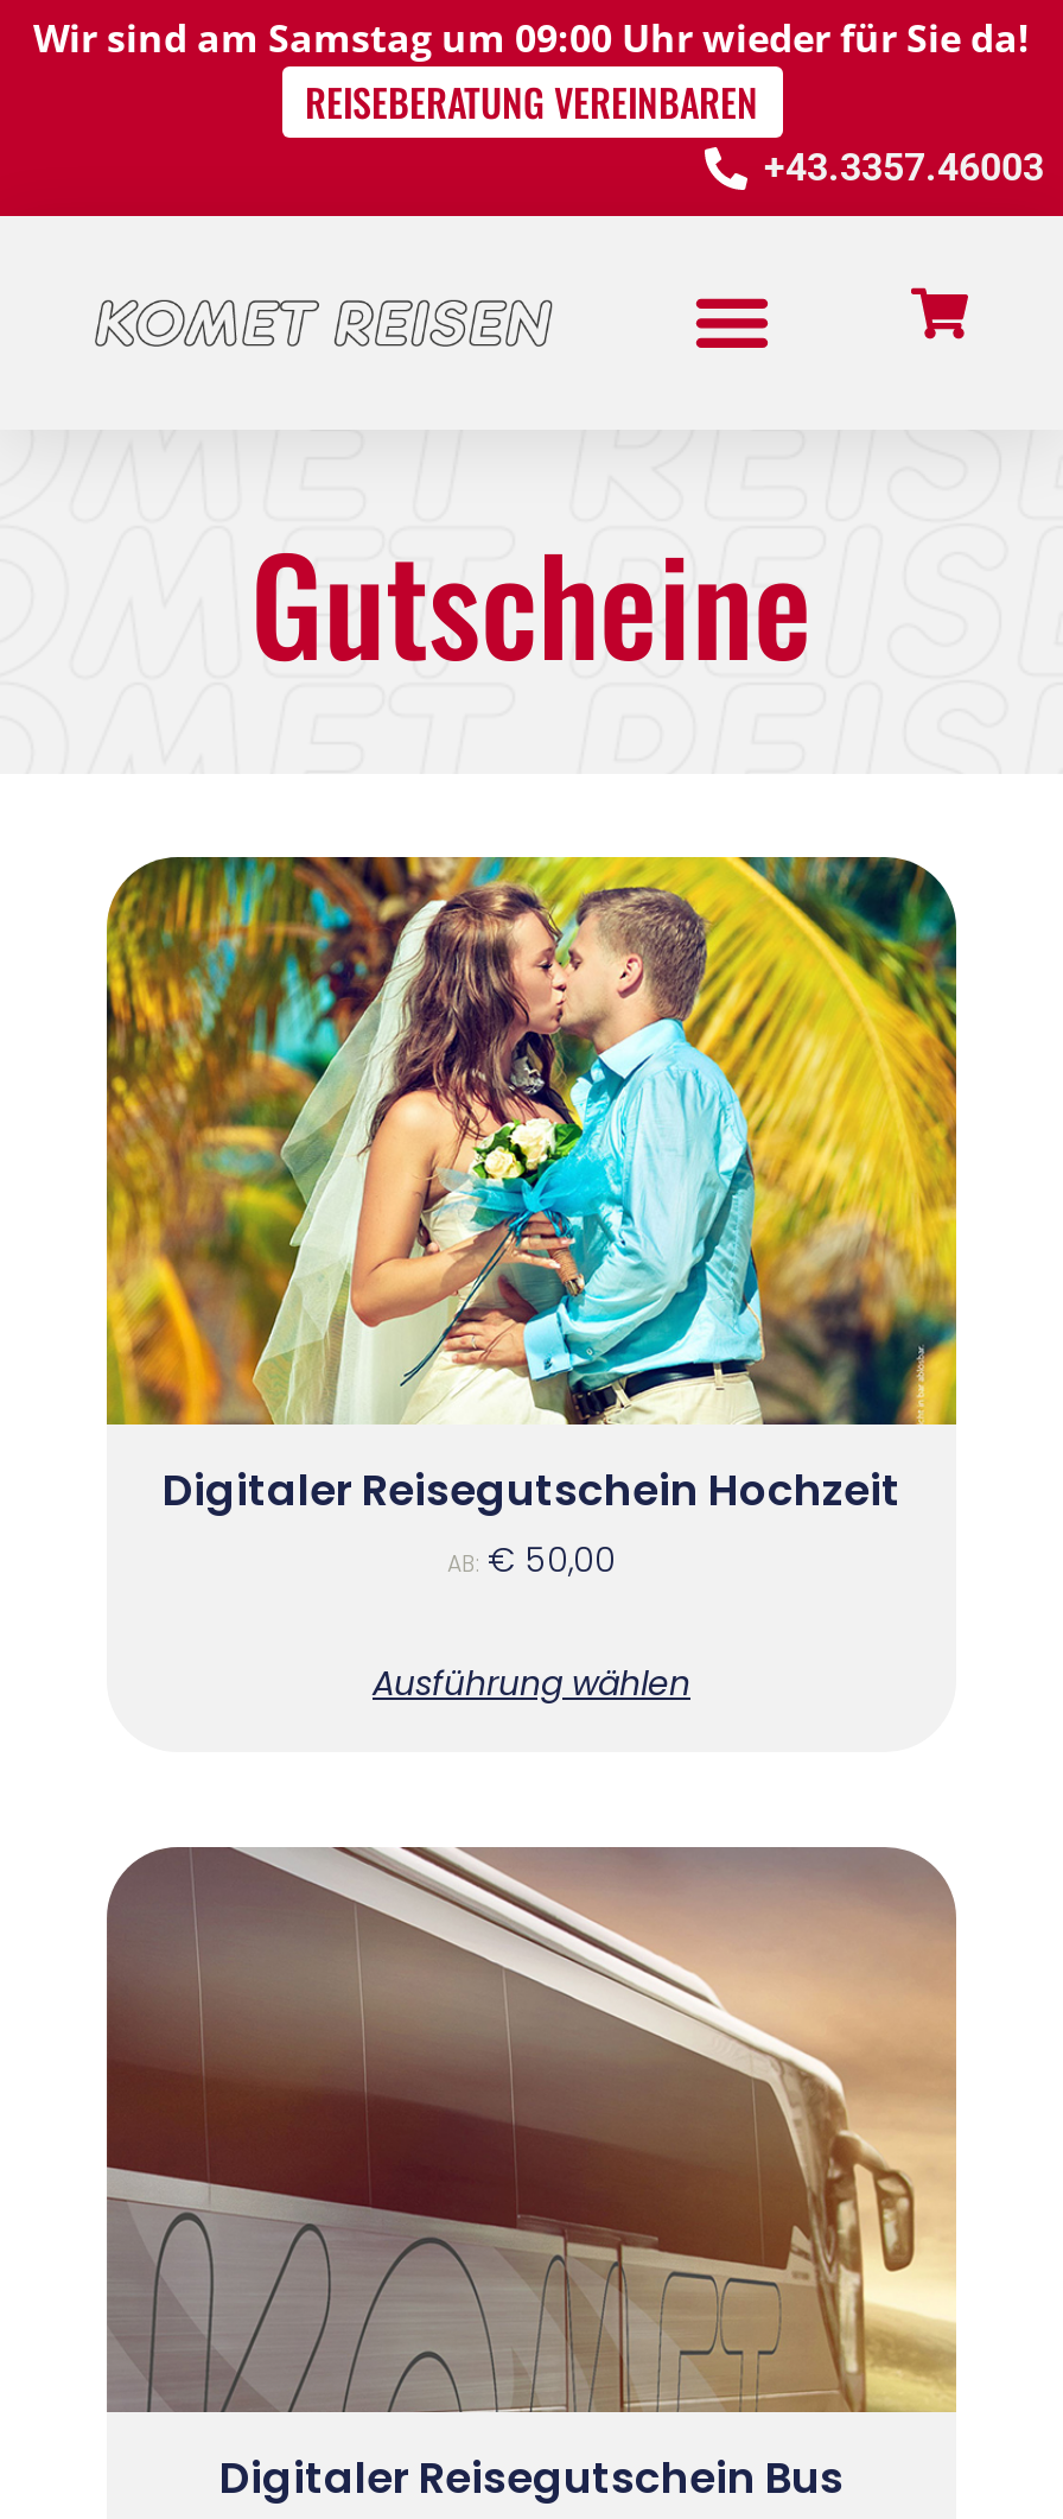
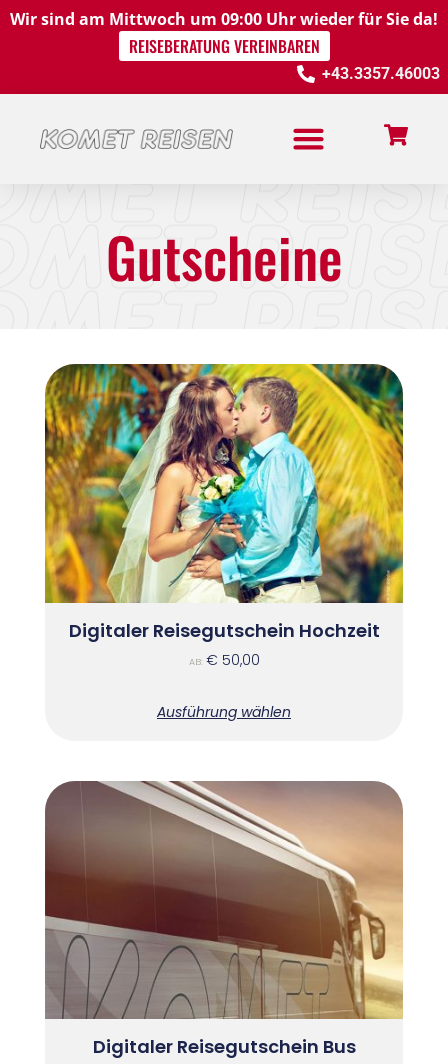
- Wir sind am Samstag um 09:00 Uhr wieder für Sie da!
+ Wir sind am Mittwoch um 09:00 Uhr wieder für Sie da!
